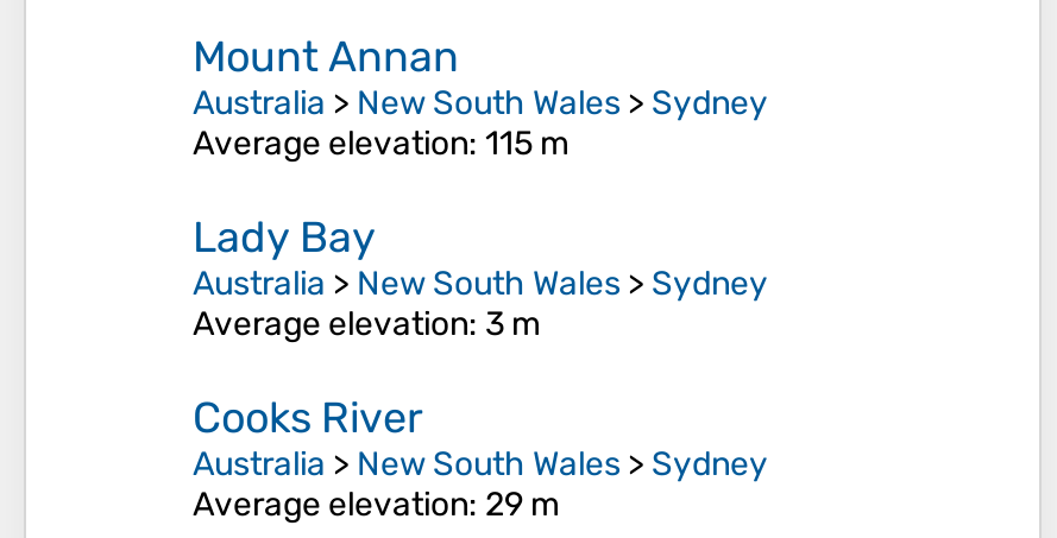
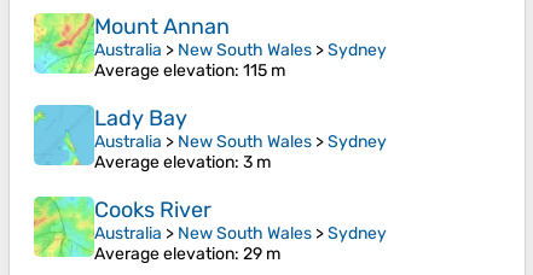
+ [image]

+ [image]

+ [image]
